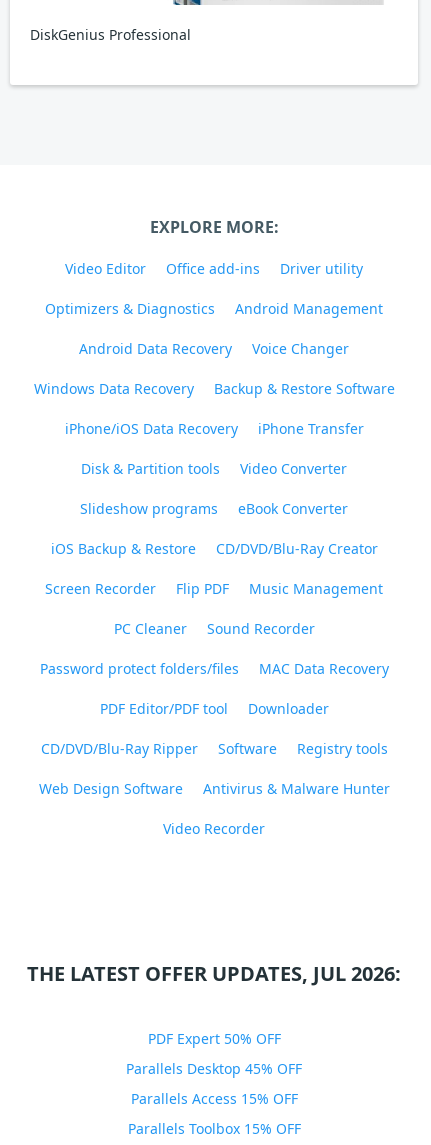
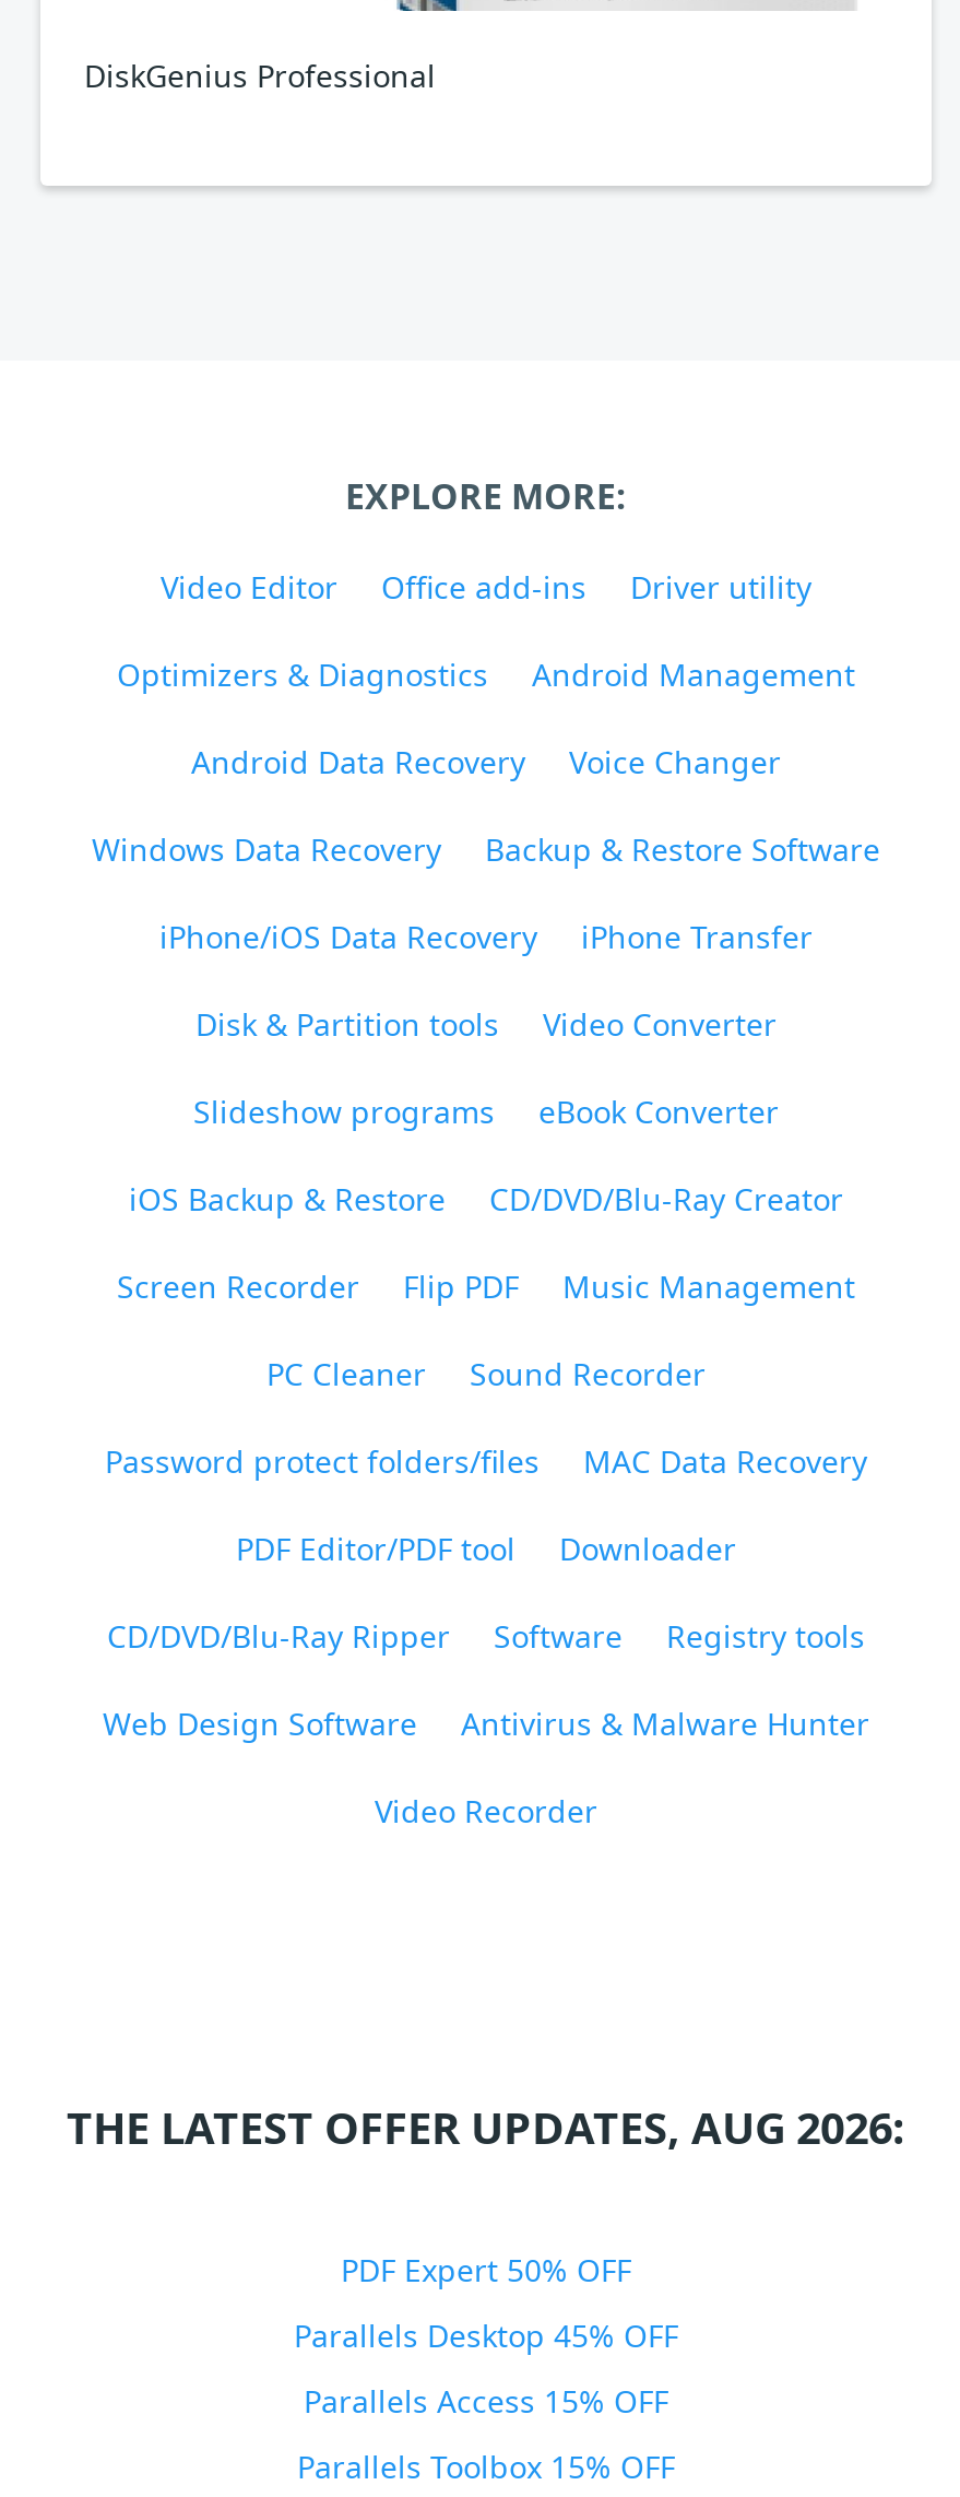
- THE LATEST OFFER UPDATES, JUL 2026:
+ THE LATEST OFFER UPDATES, AUG 2026:
